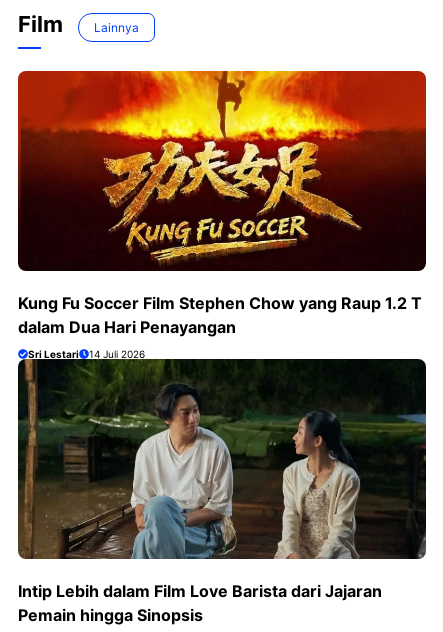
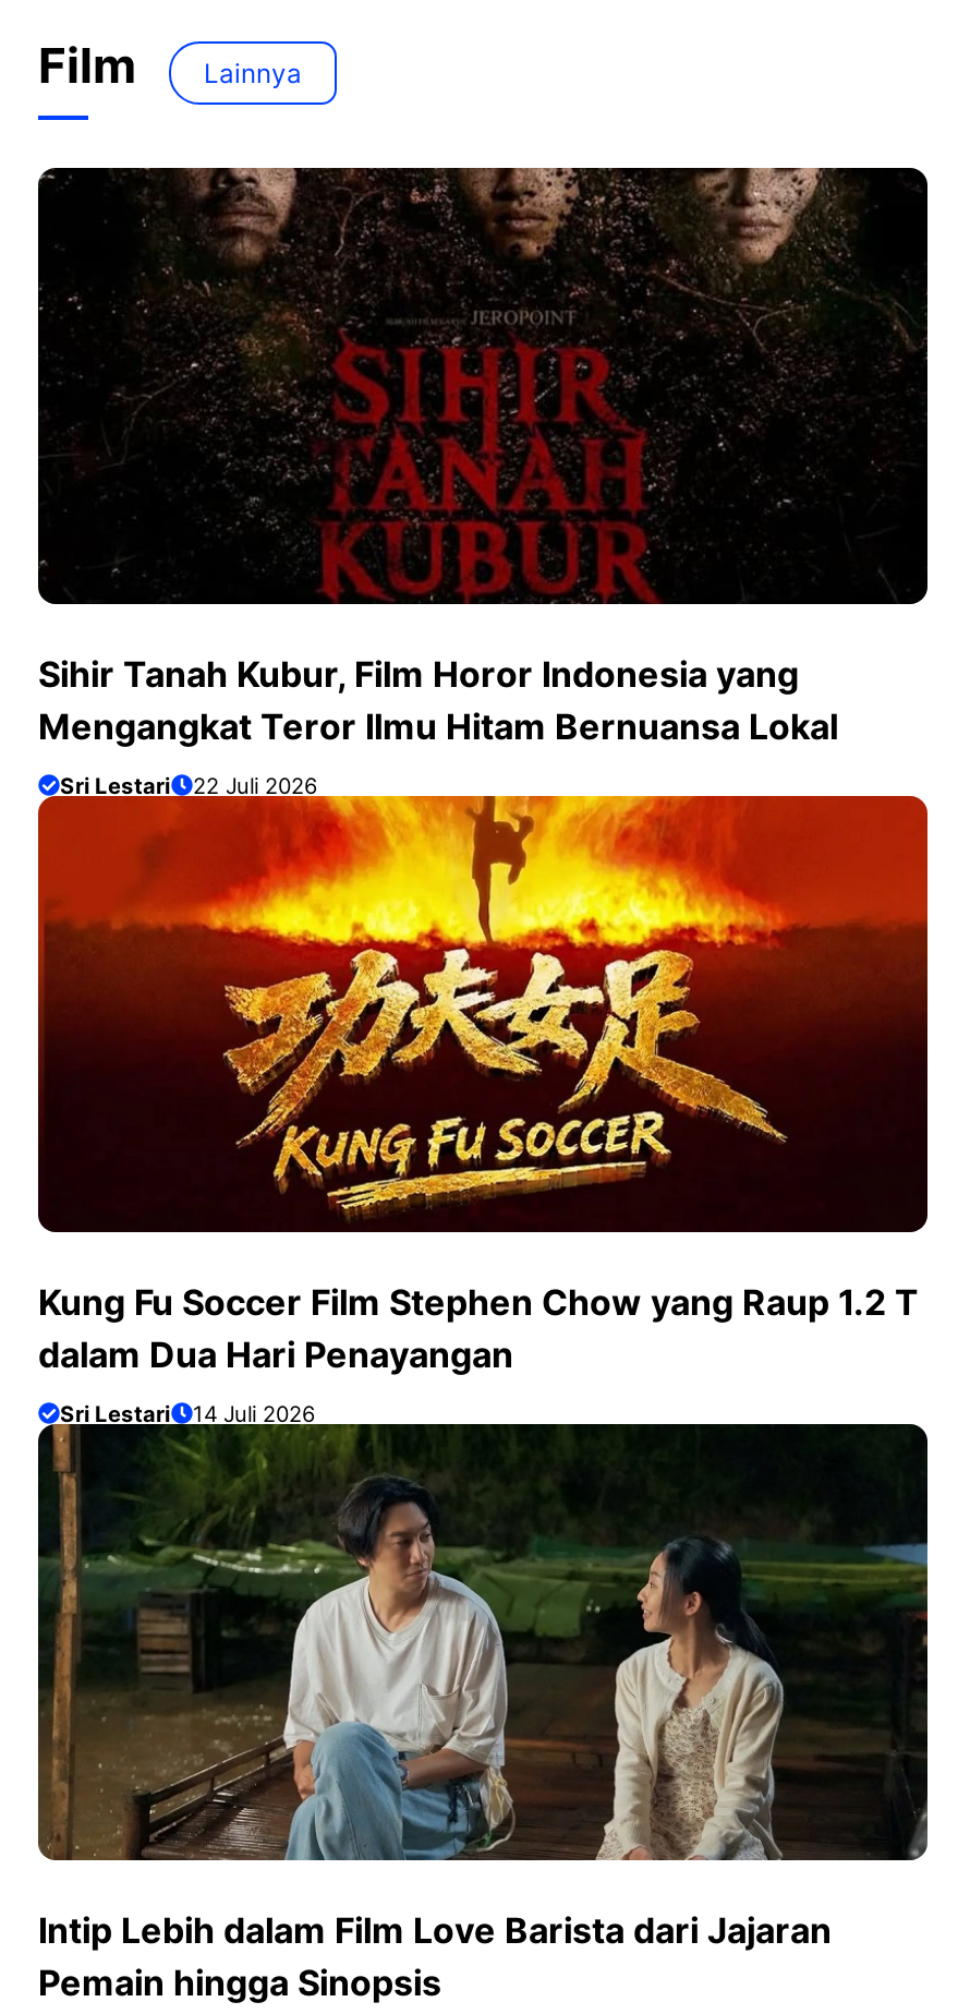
+ [image]
+ Sihir Tanah Kubur, Film Horor Indonesia yang
+ Mengangkat Teror Ilmu Hitam Bernuansa Lokal
+ Sri Lestari
+ 22 Juli 2026
